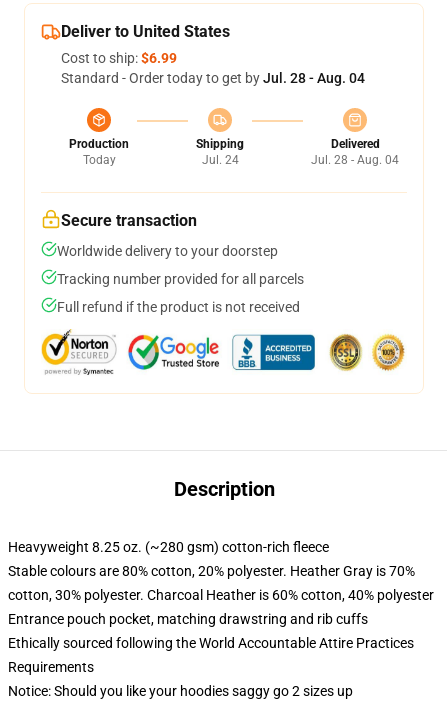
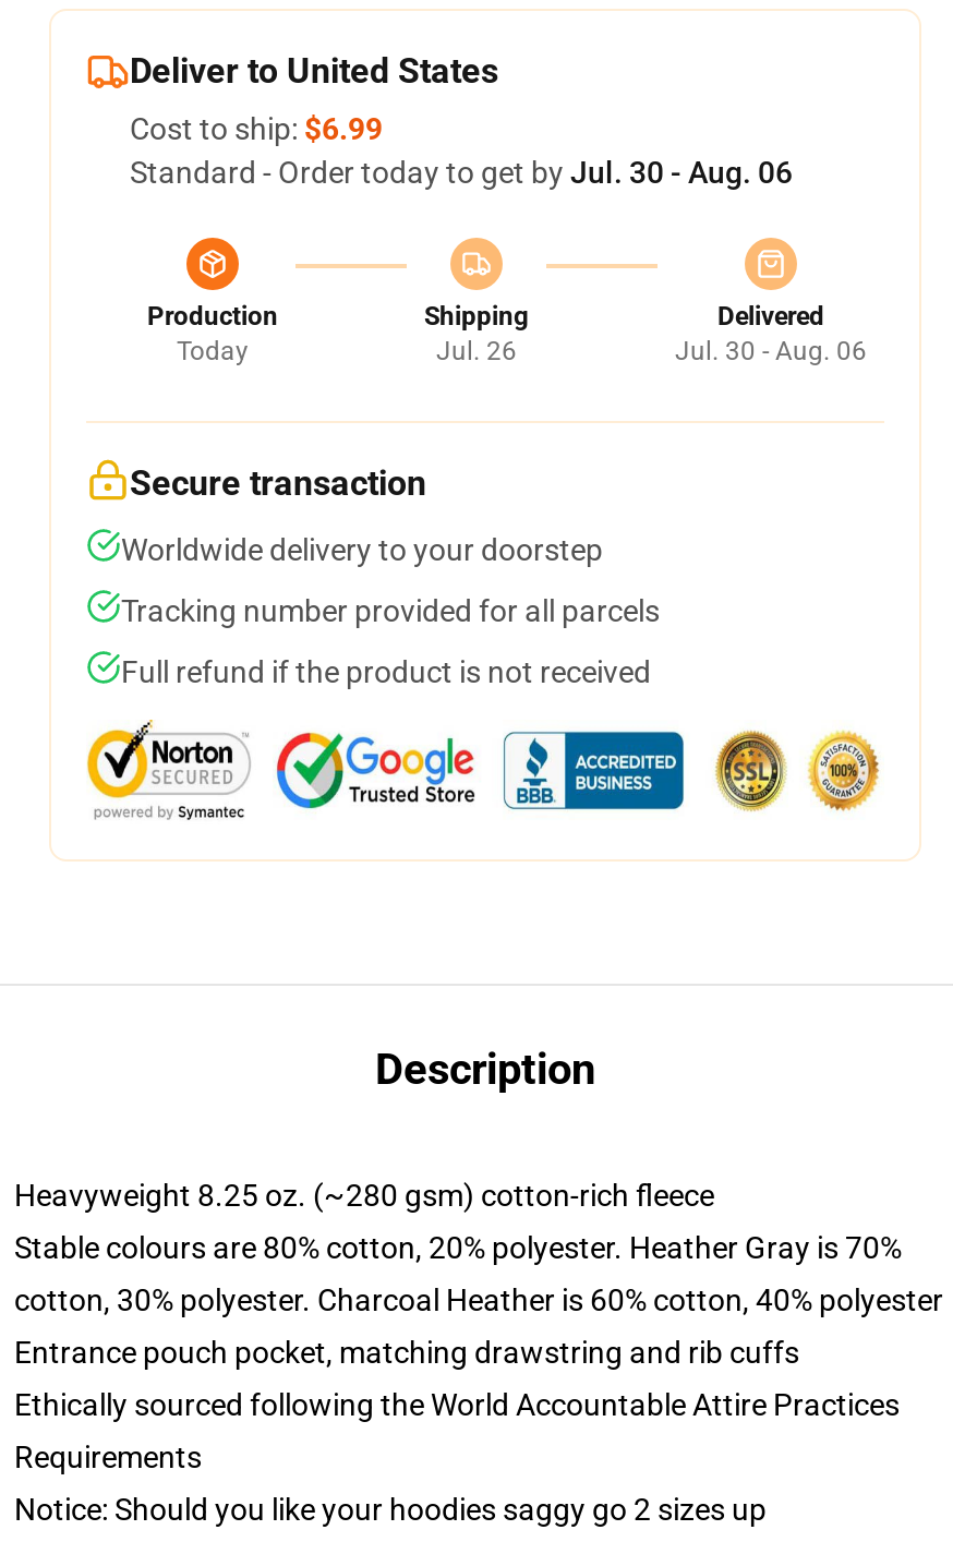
- Standard - Order today to get by Jul. 28 - Aug. 04
+ Standard - Order today to get by Jul. 30 - Aug. 06

- Jul. 24
+ Jul. 26

- Jul. 28 - Aug. 04
+ Jul. 30 - Aug. 06
